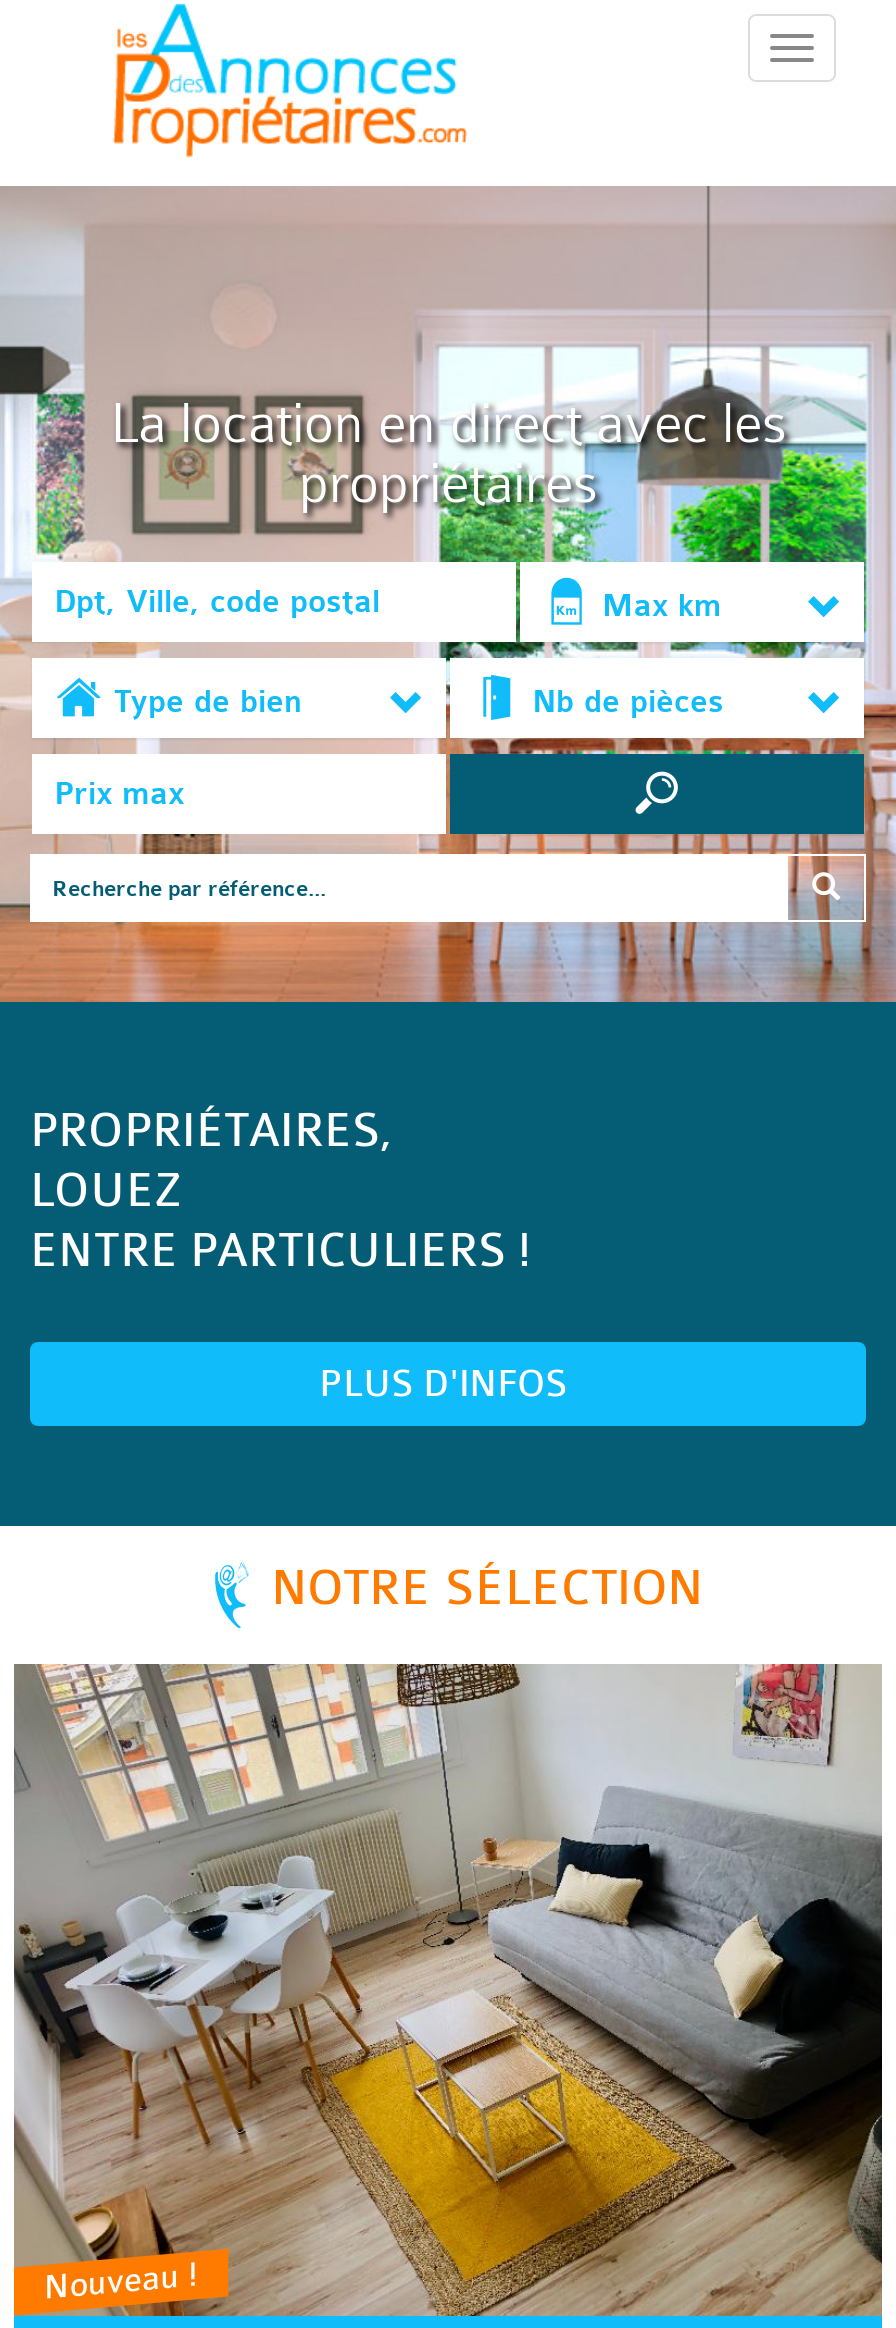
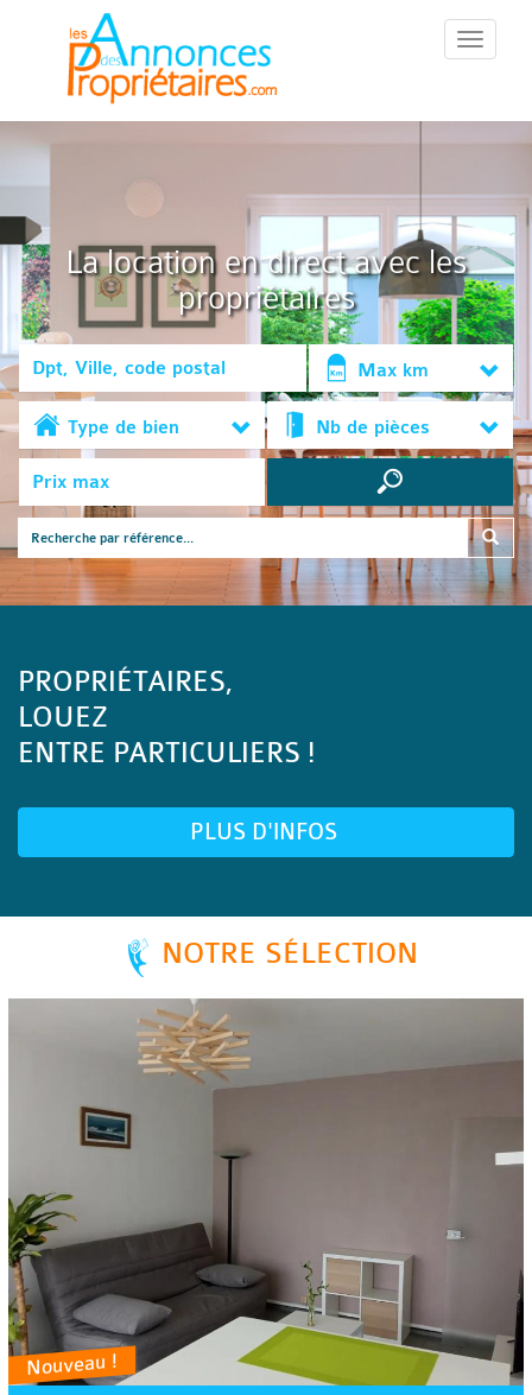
- [image]
+ [image]
